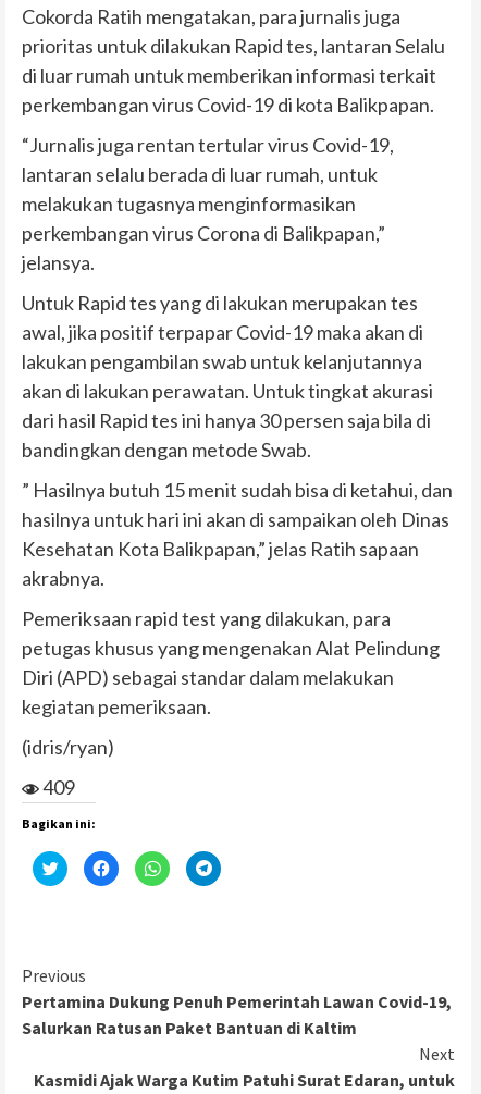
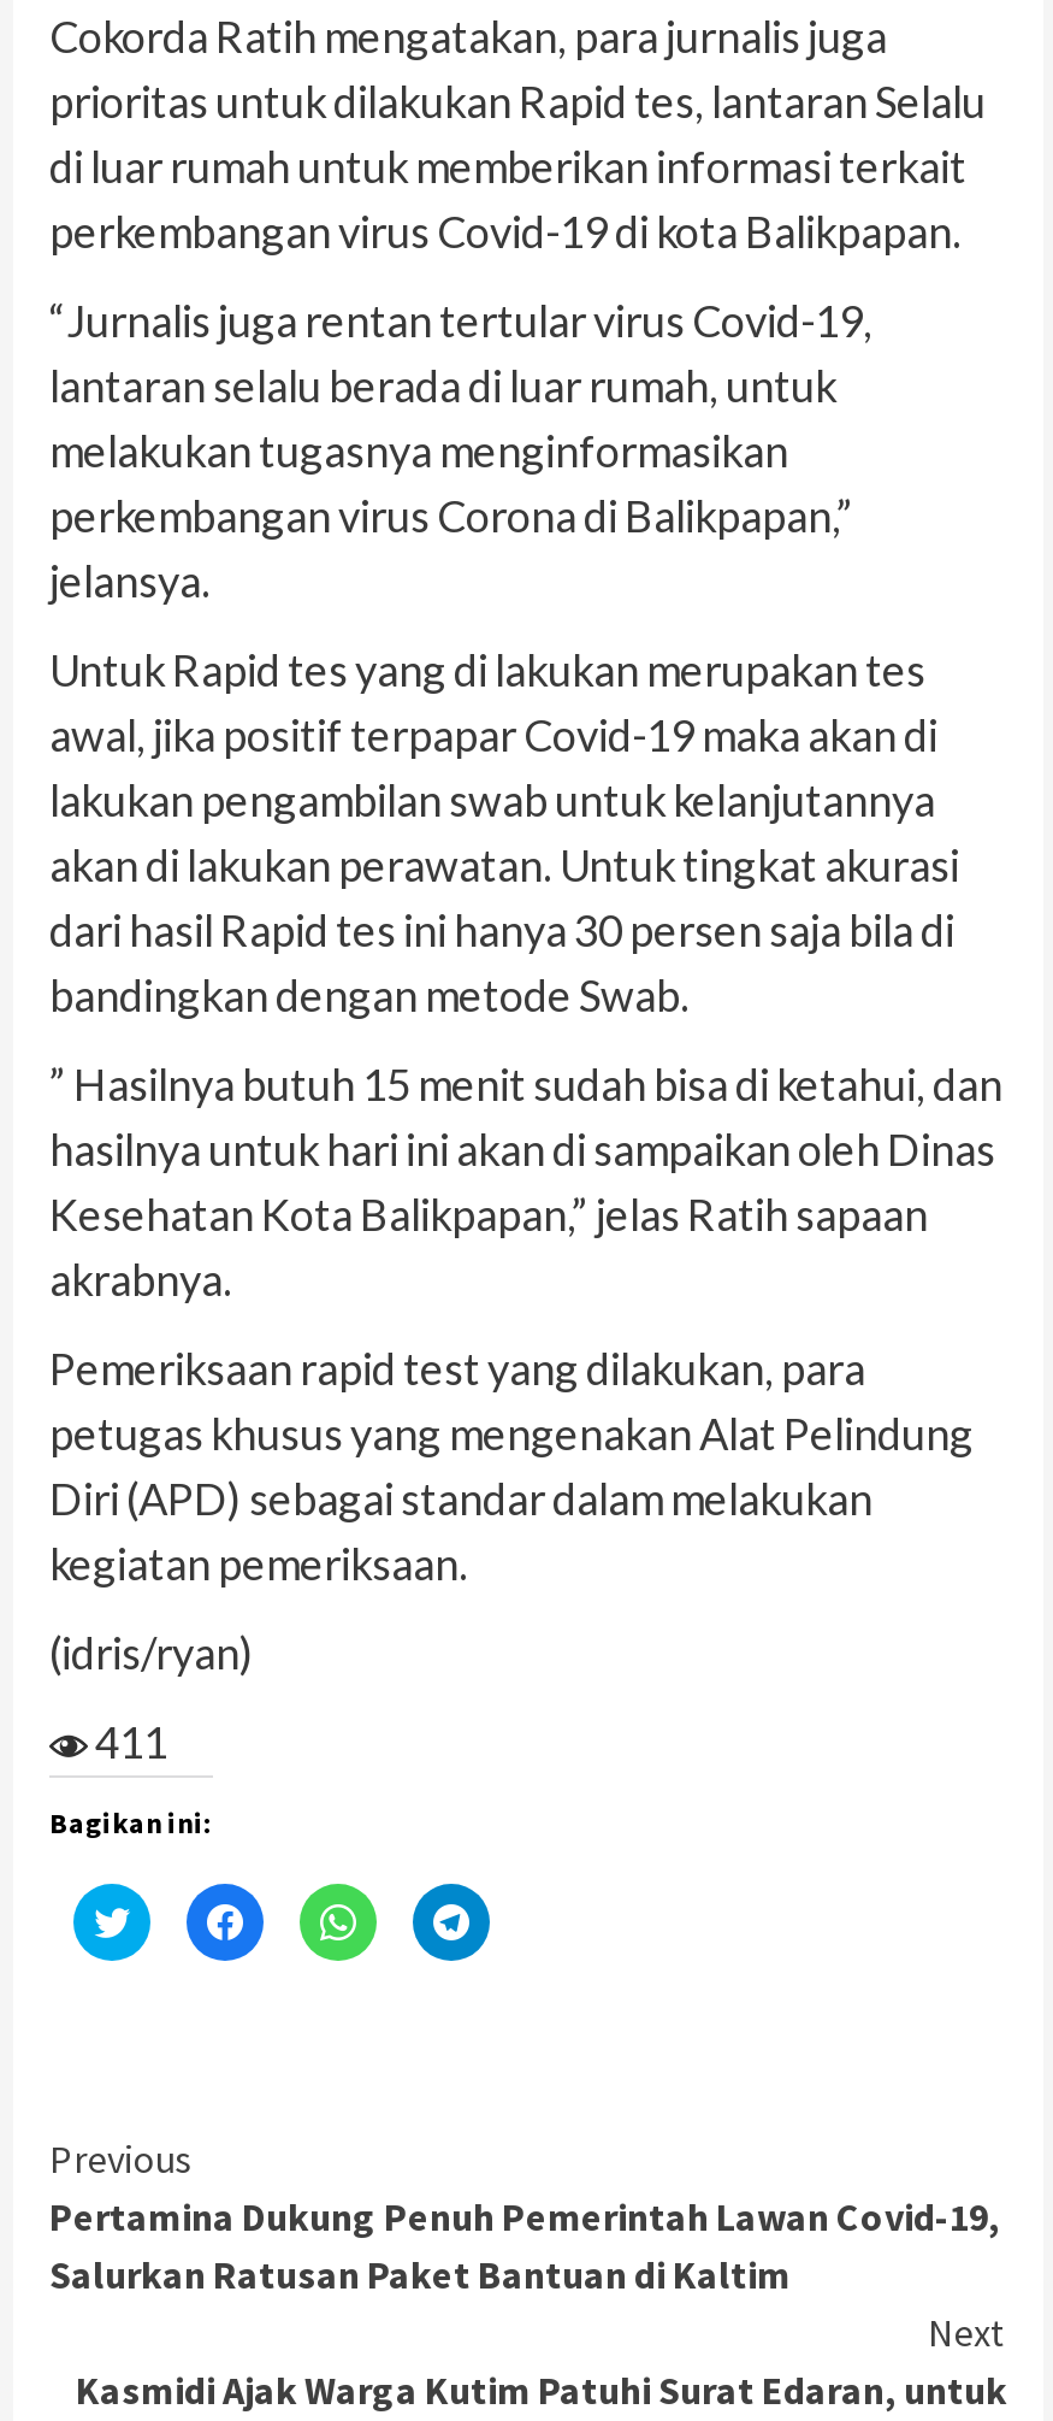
- 409
+ 411
